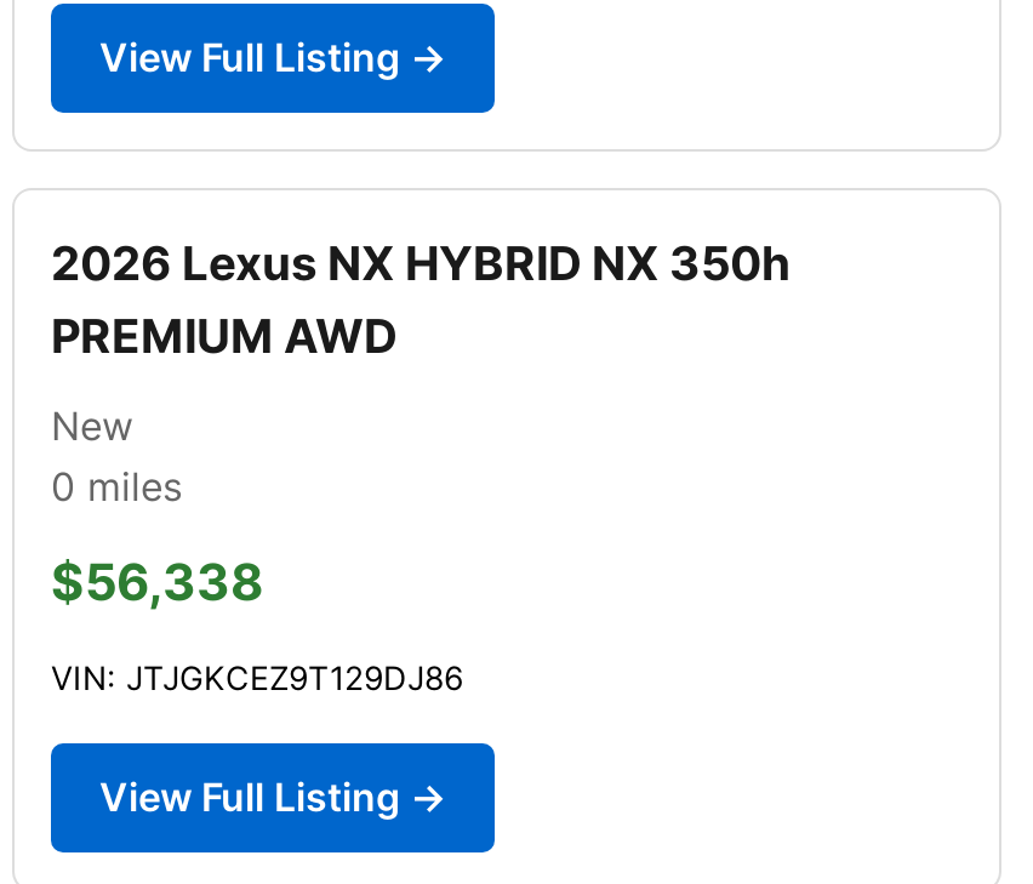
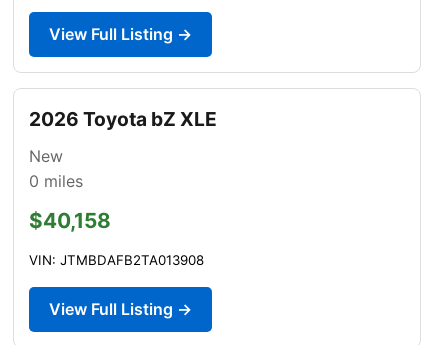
- 2026 Lexus NX HYBRID NX 350h
- PREMIUM AWD
+ 2026 Toyota bZ XLE

- $56,338
+ $40,158

- VIN: JTJGKCEZ9T129DJ86
+ VIN: JTMBDAFB2TA013908
